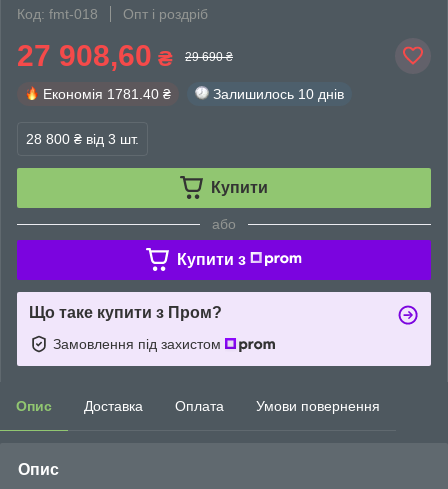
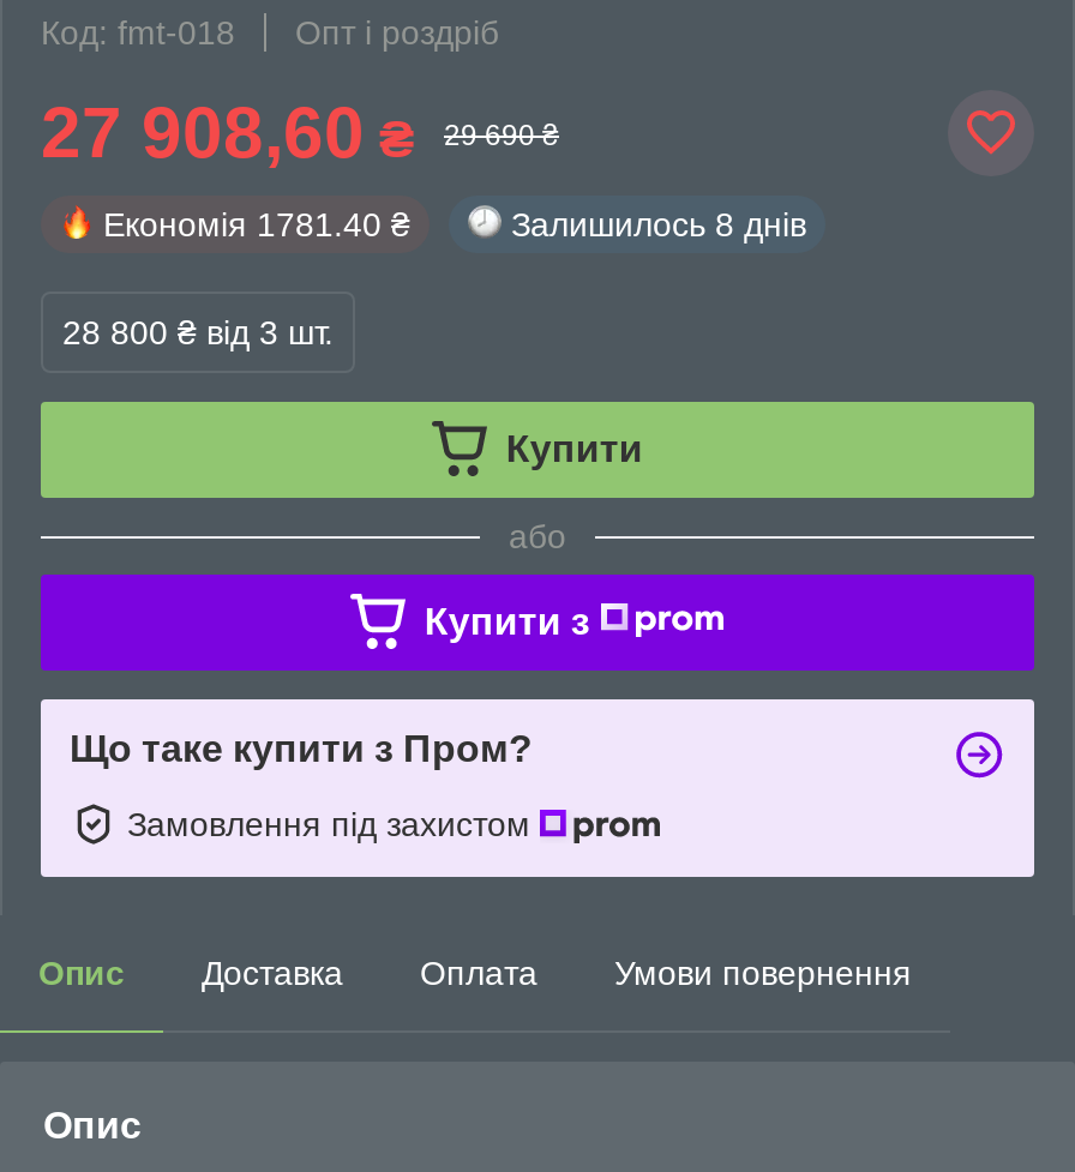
- Залишилось 10 днів
+ Залишилось 8 днів
